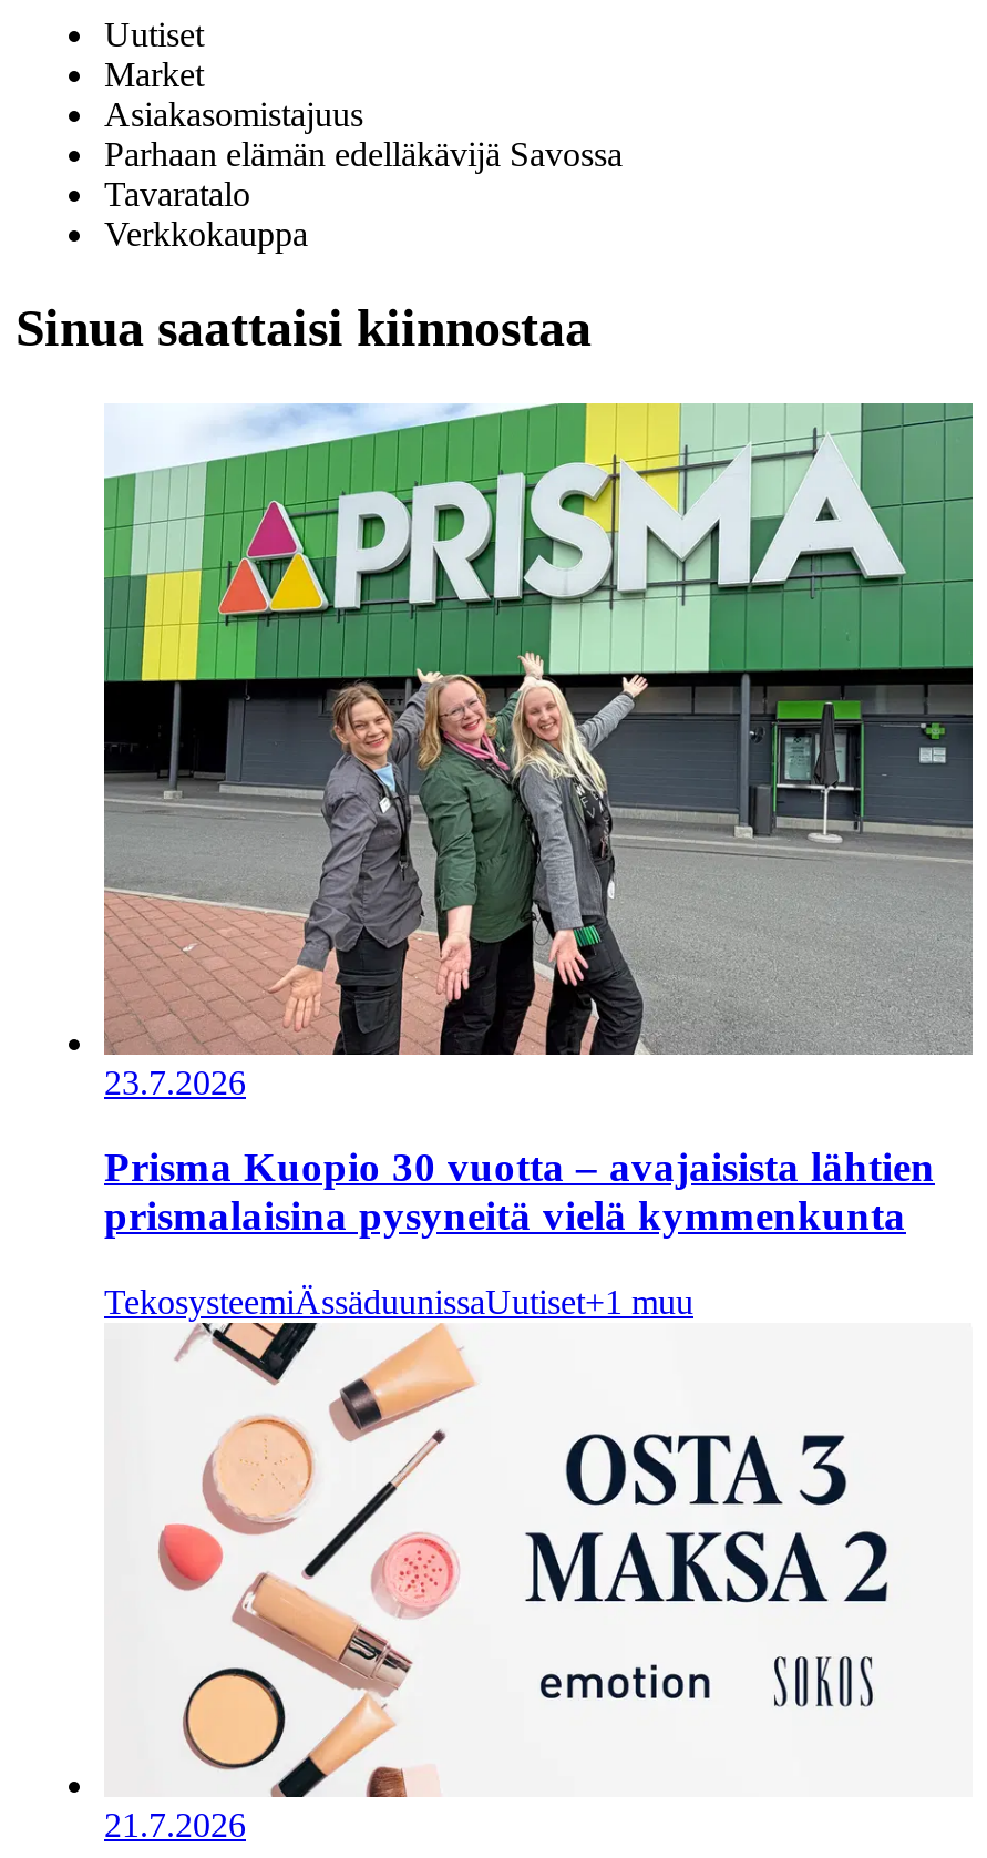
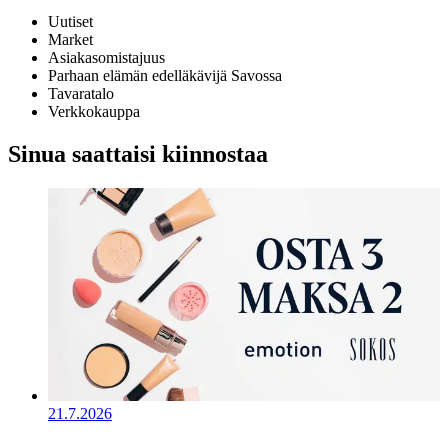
- [image]
- 23.7.2026
- Prisma Kuopio 30 vuotta – avajaisista lähtien
- prismalaisina pysyneitä vielä kymmenkunta
- TekosysteemiÄssäduunissaUutiset+1 muu
